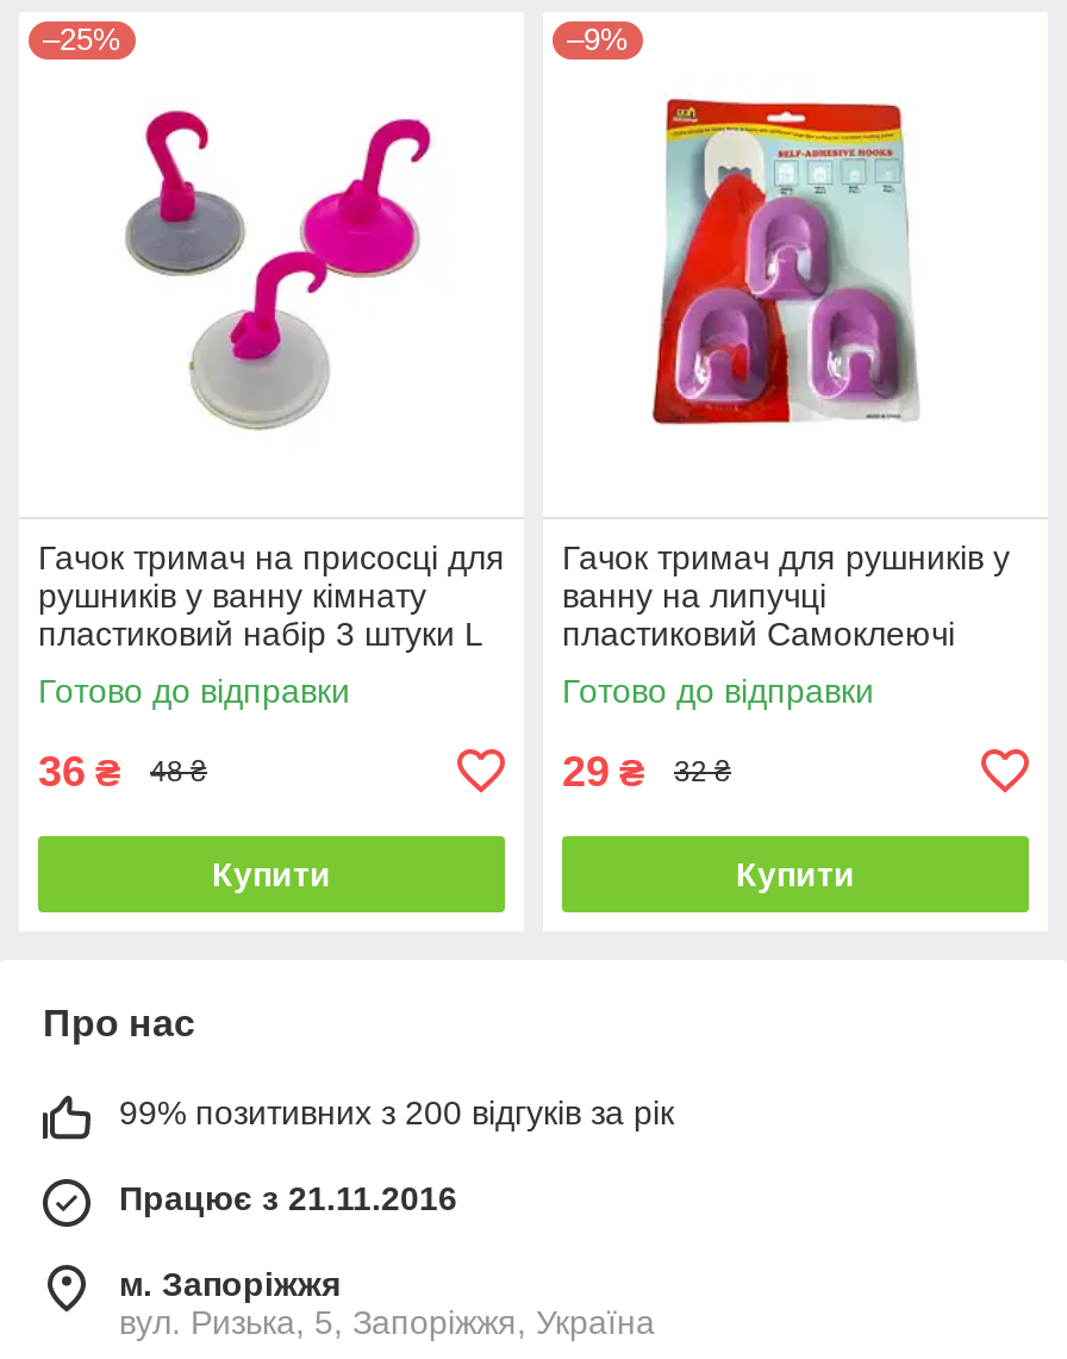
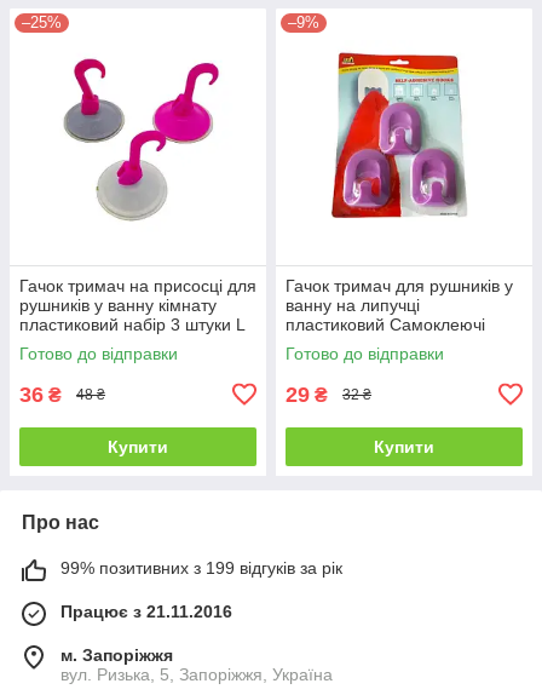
- 99% позитивних з 200 відгуків за рік
+ 99% позитивних з 199 відгуків за рік
